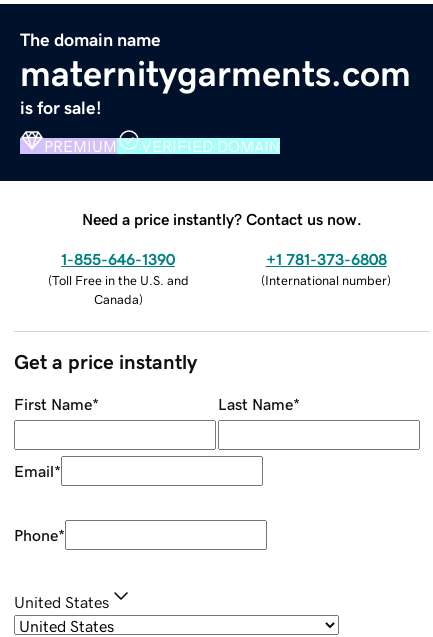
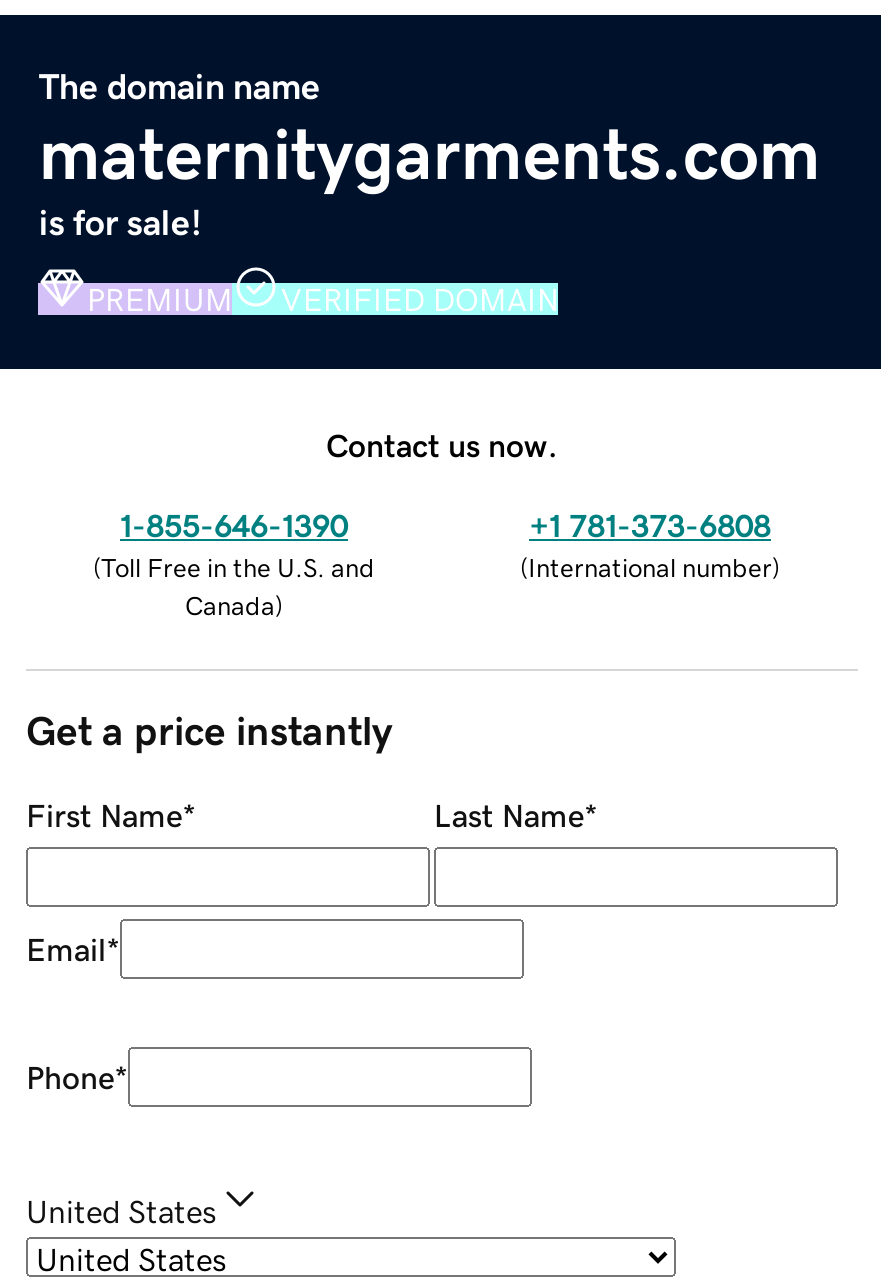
- Need a price instantly? Contact us now.
+ Contact us now.
